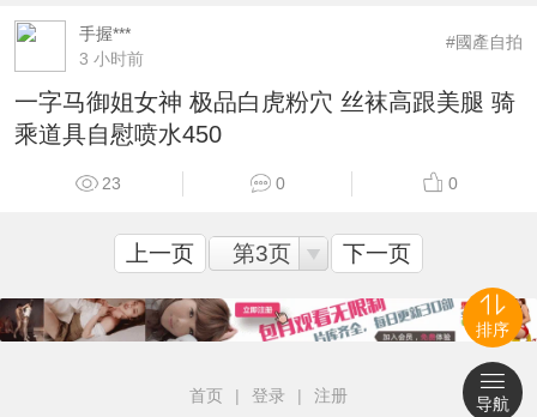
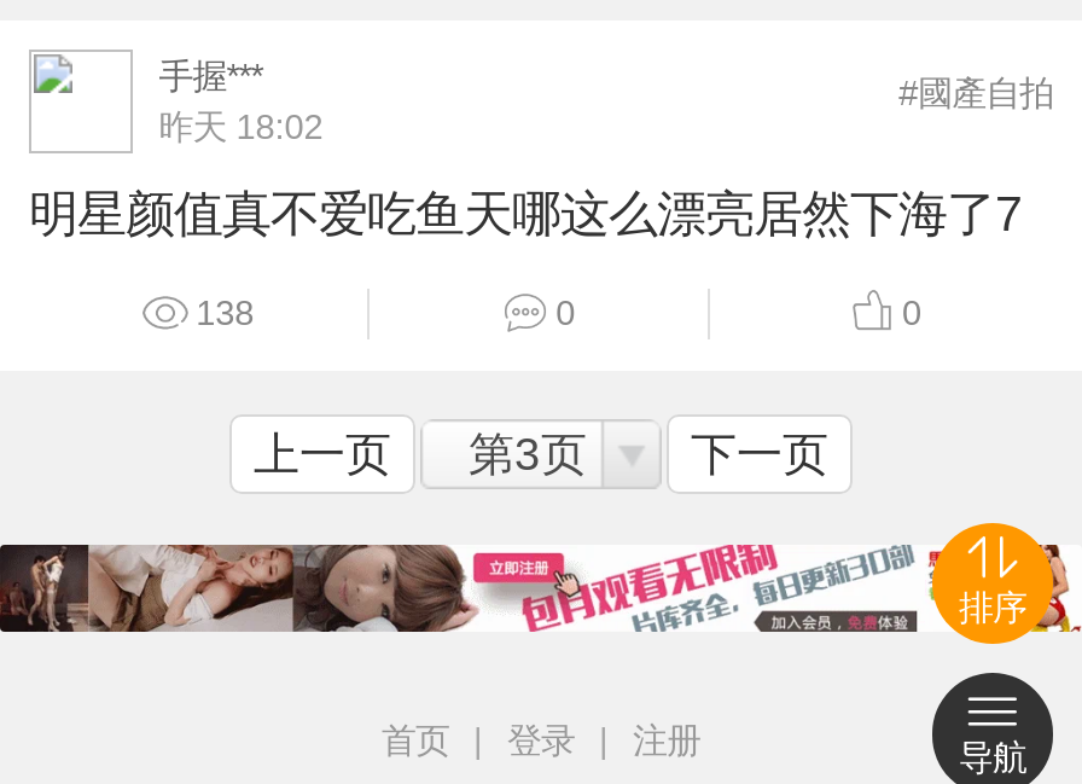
- 3 小时前
+ 昨天 18:02

- 一字马御姐女神 极品白虎粉穴 丝袜高跟美腿 骑
- 乘道具自慰喷水450
+ 明星颜值真不爱吃鱼天哪这么漂亮居然下海了7

- 23
+ 138
